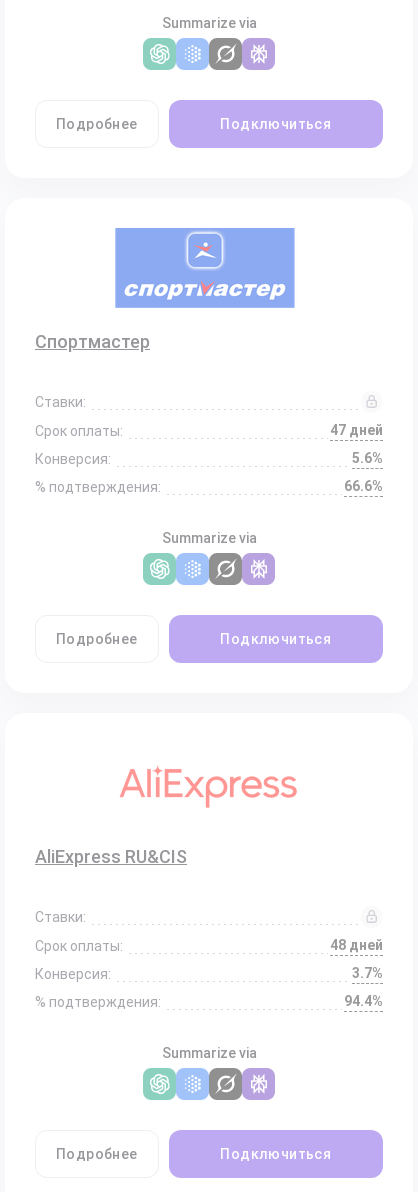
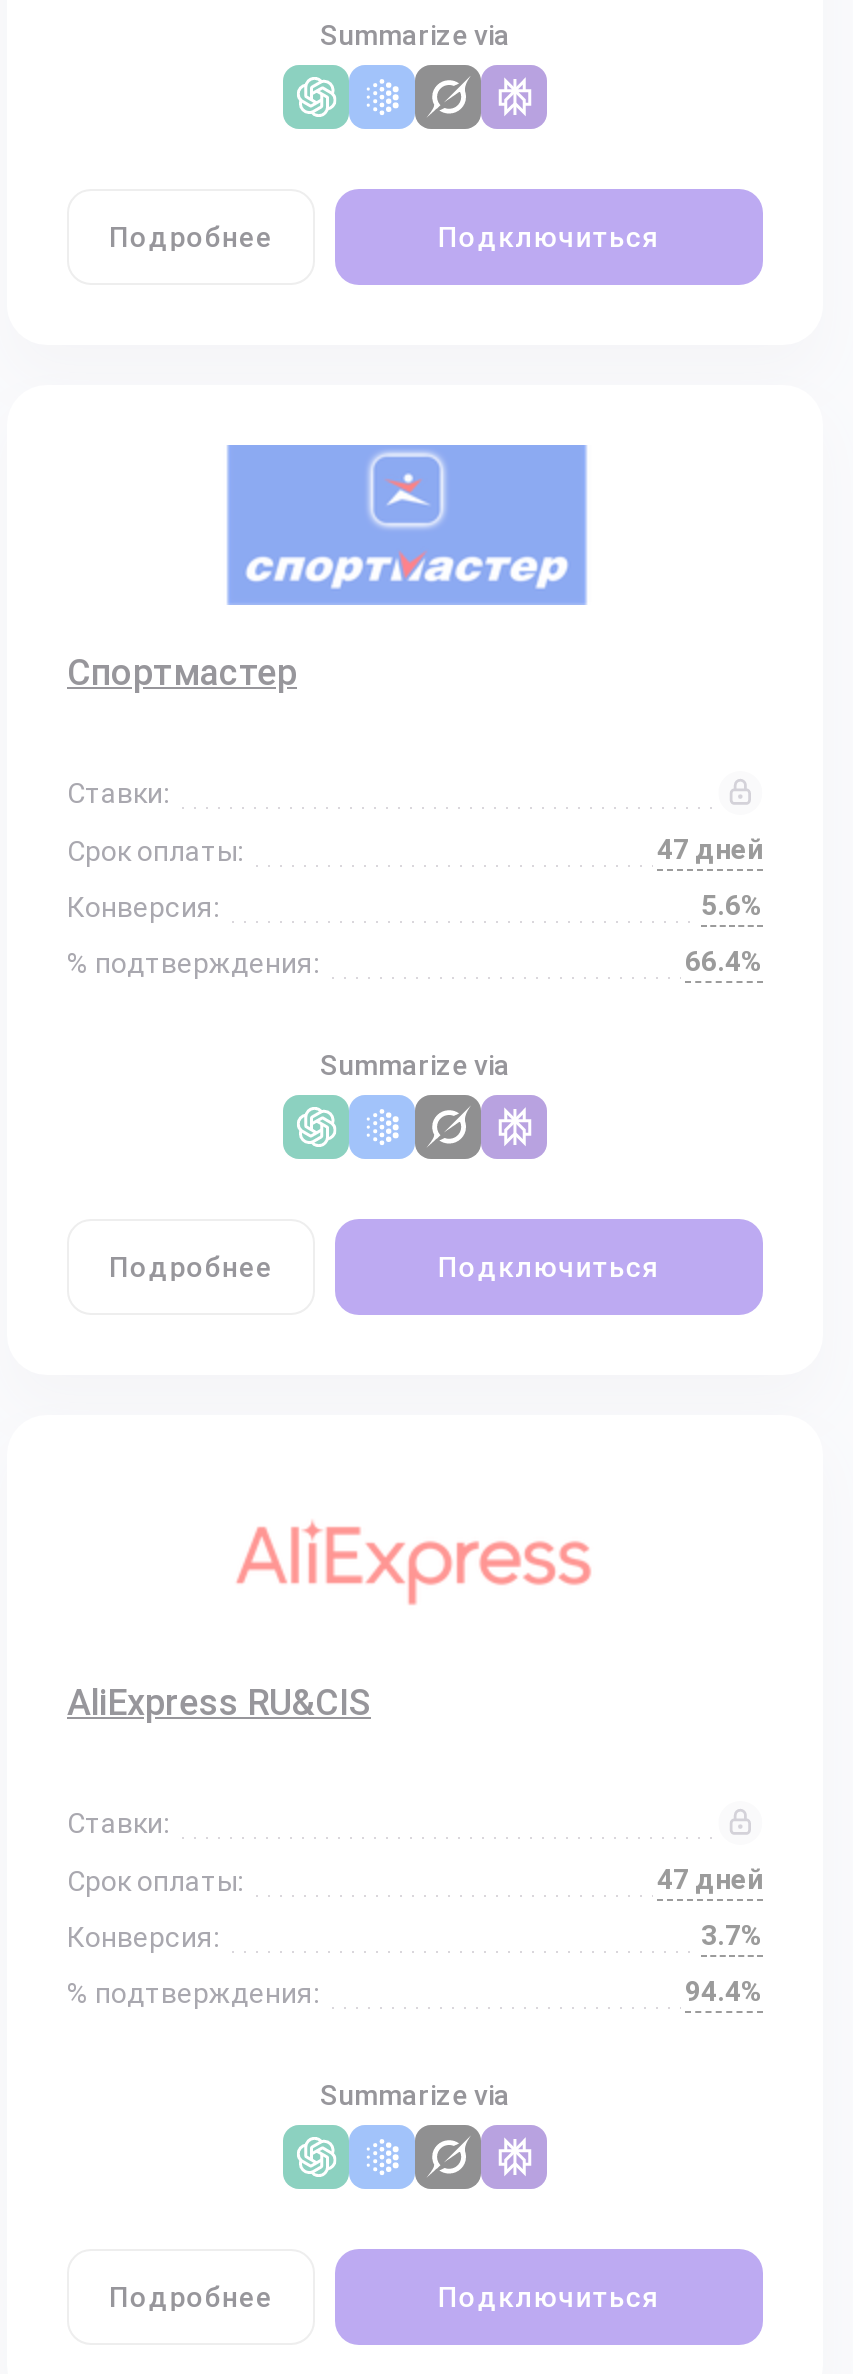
- 66.6%
+ 66.4%

- 48 дней
+ 47 дней
